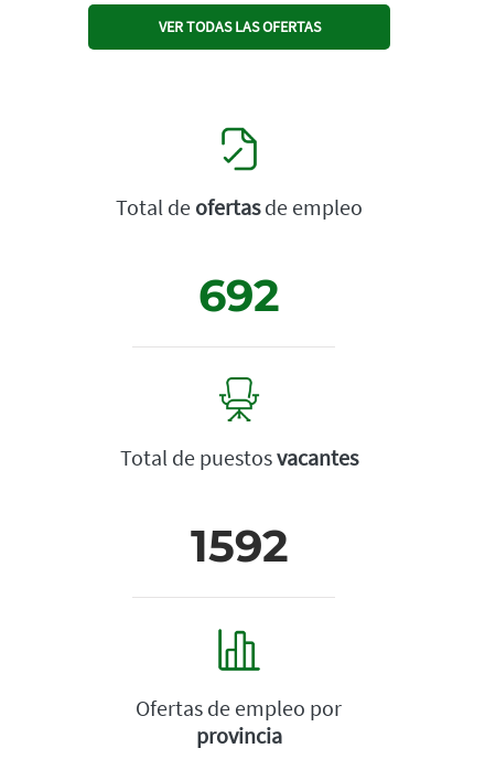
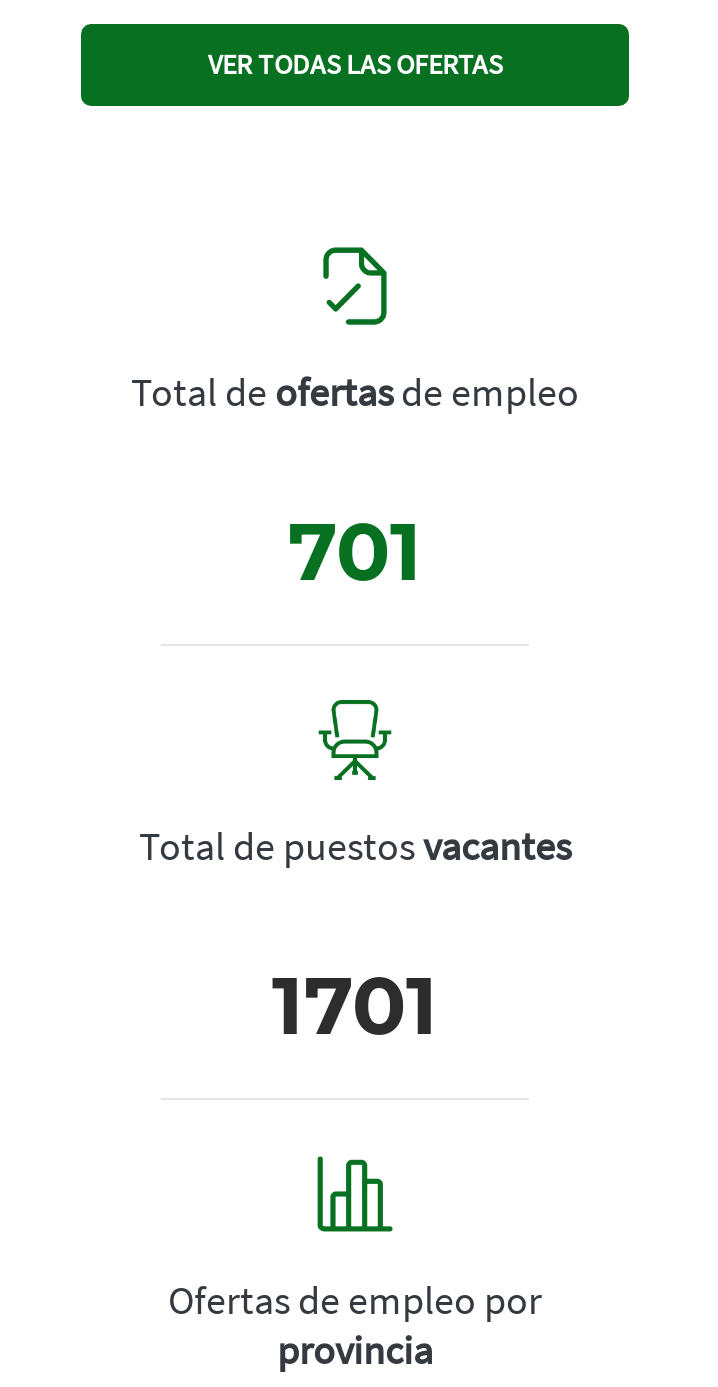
- 692
+ 701

- 1592
+ 1701
